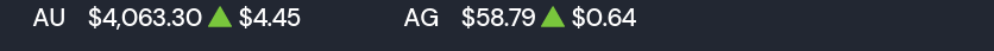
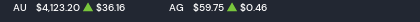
- $4,063.30
+ $4,123.20

- $4.45
+ $36.16

- $58.79
+ $59.75

- $0.64
+ $0.46
